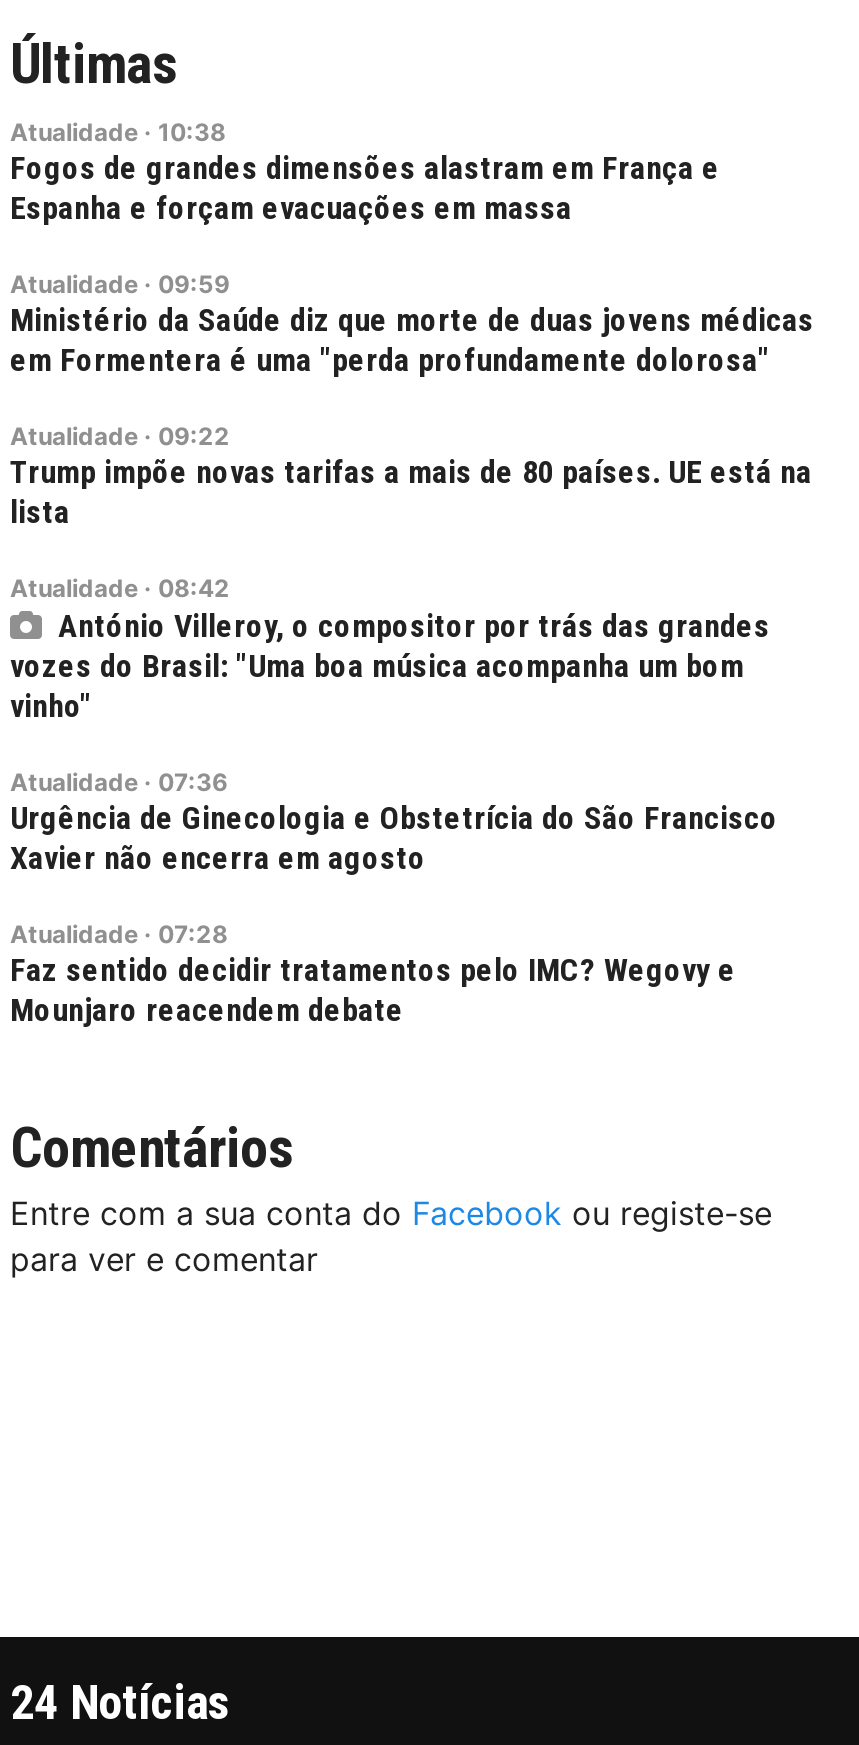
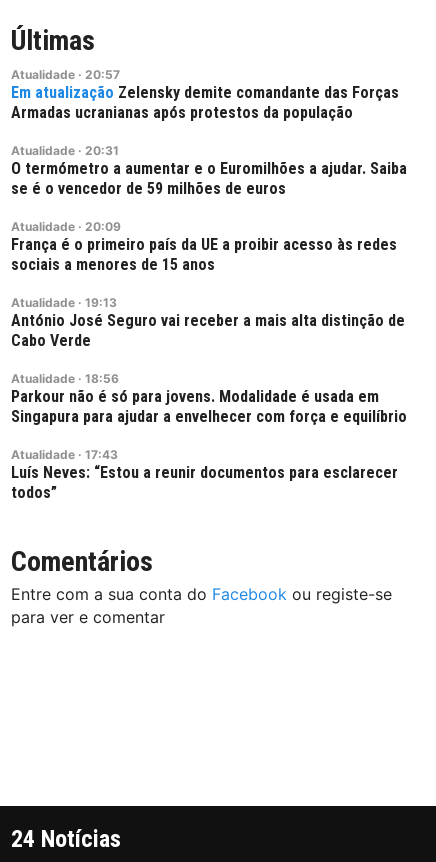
- Atualidade · 10:38
- Fogos de grandes dimensões alastram em França e
- Espanha e forçam evacuações em massa
+ Atualidade · 20:57
+ Zelensky demite comandante das Forças
+ Armadas ucranianas após protestos da população

- Atualidade · 09:59
- Ministério da Saúde diz que morte de duas jovens médicas
- em Formentera é uma "perda profundamente dolorosa"
+ Atualidade · 20:31
+ O termómetro a aumentar e o Euromilhões a ajudar. Saiba
+ se é o vencedor de 59 milhões de euros

- Atualidade · 09:22
- Trump impõe novas tarifas a mais de 80 países. UE está na
- lista
+ Atualidade · 20:09
+ França é o primeiro país da UE a proibir acesso às redes
+ sociais a menores de 15 anos

- Atualidade · 08:42
- António Villeroy, o compositor por trás das grandes
- vozes do Brasil: "Uma boa música acompanha um bom
- vinho"
+ Atualidade · 19:13
+ António José Seguro vai receber a mais alta distinção de
+ Cabo Verde

- Atualidade · 07:36
- Urgência de Ginecologia e Obstetrícia do São Francisco
- Xavier não encerra em agosto
+ Atualidade · 18:56
+ Parkour não é só para jovens. Modalidade é usada em
+ Singapura para ajudar a envelhecer com força e equilíbrio

- Atualidade · 07:28
- Faz sentido decidir tratamentos pelo IMC? Wegovy e
- Mounjaro reacendem debate
+ Atualidade · 17:43
+ Luís Neves: “Estou a reunir documentos para esclarecer
+ todos”
